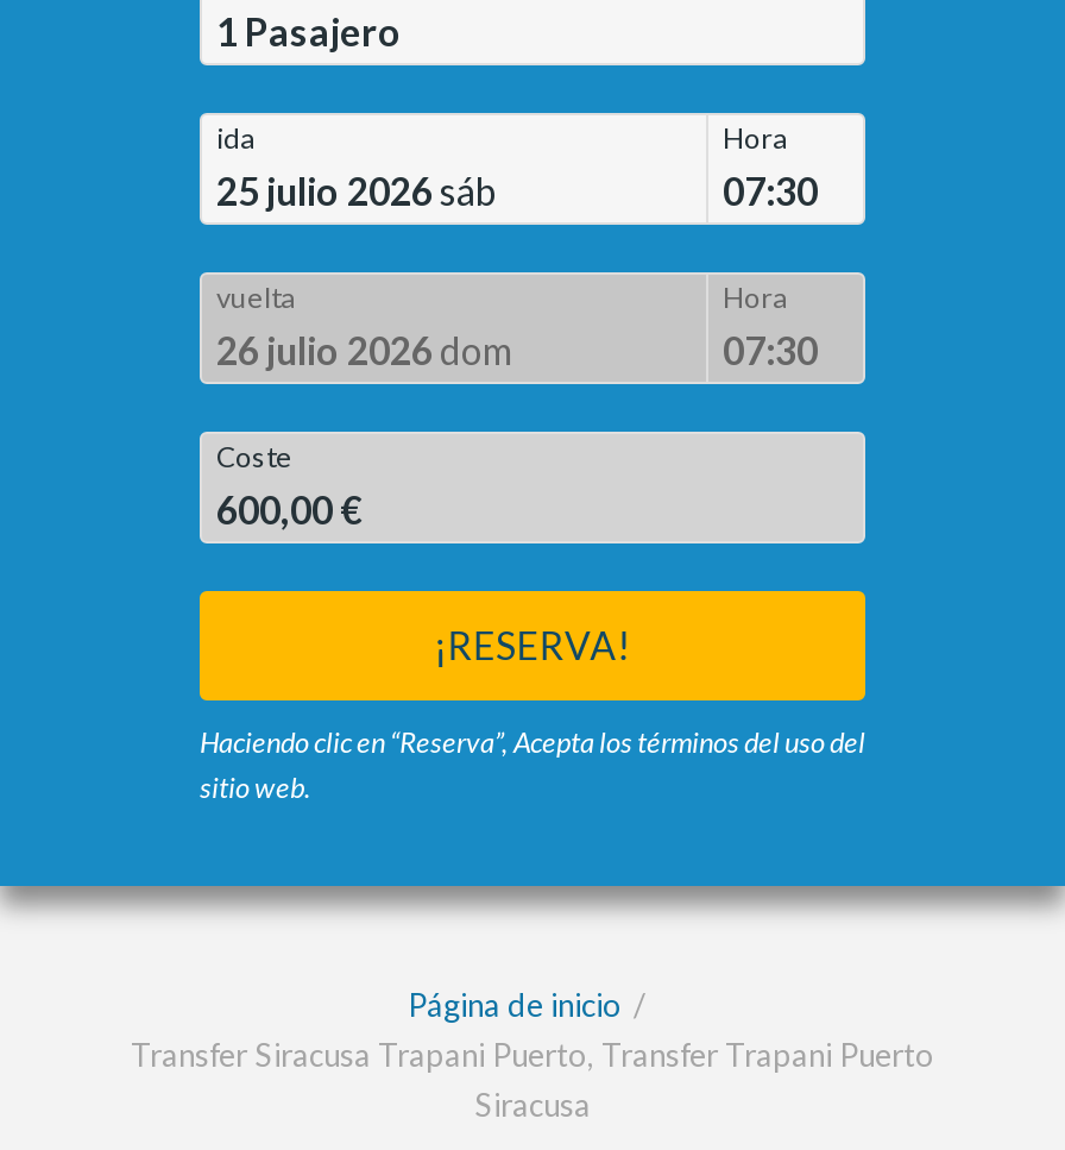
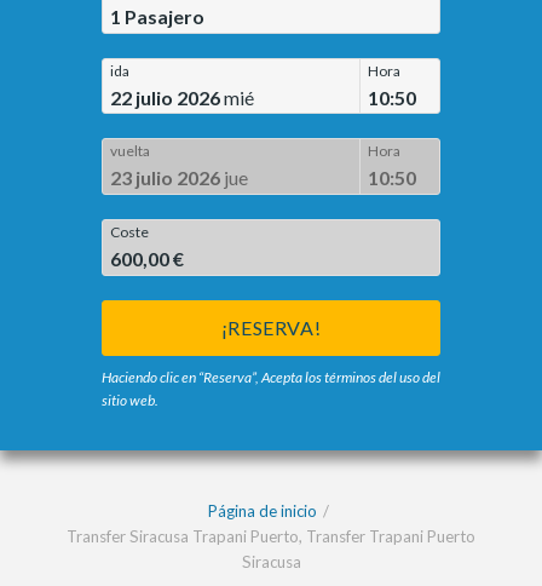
- 25 julio 2026 sáb
+ 22 julio 2026 mié

- 07:30
+ 10:50

- 26 julio 2026 dom
+ 23 julio 2026 jue

- 07:30
+ 10:50
